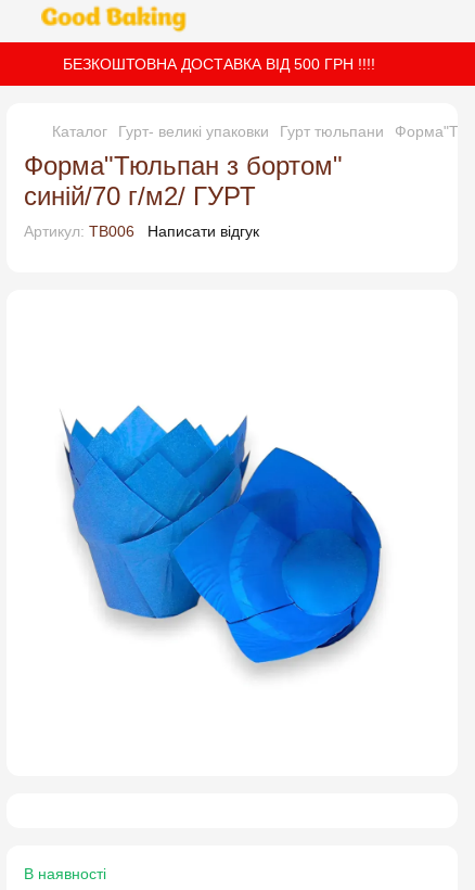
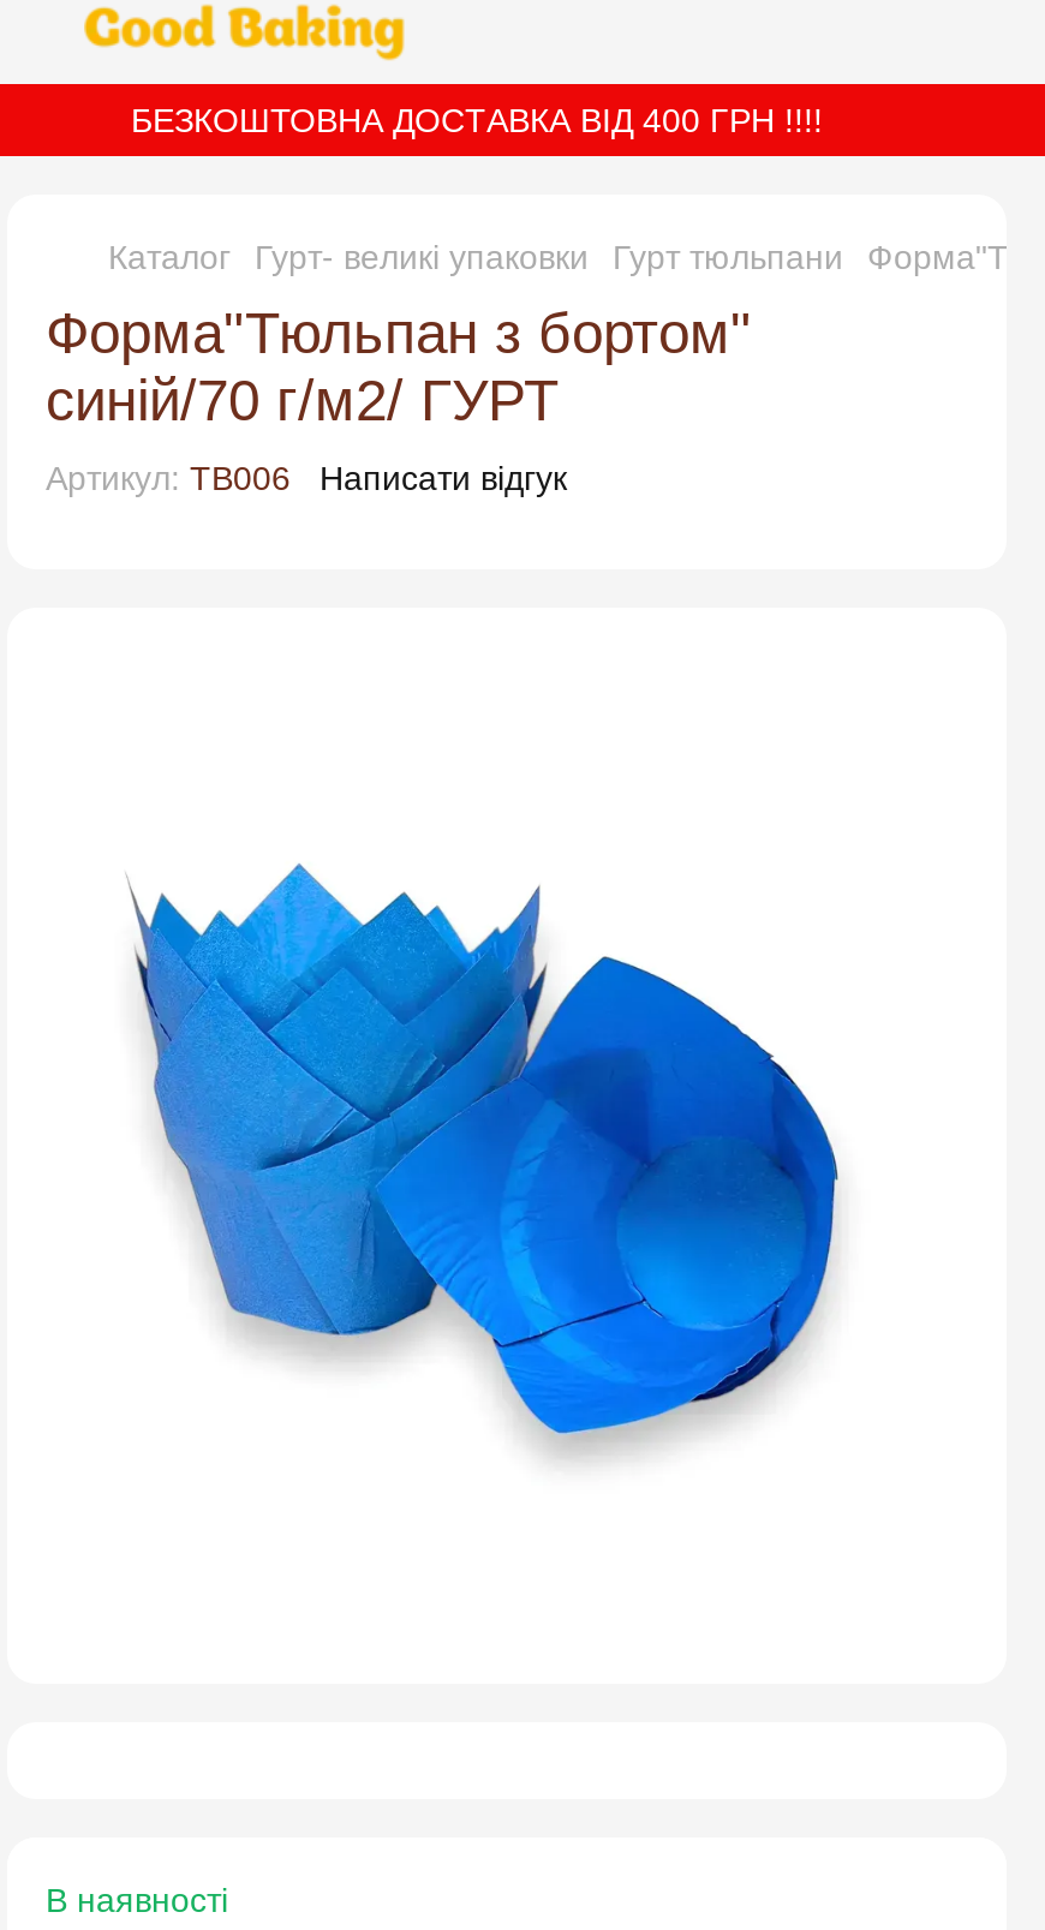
- БЕЗКОШТОВНА ДОСТАВКА ВІД 500 ГРН !!!!
+ БЕЗКОШТОВНА ДОСТАВКА ВІД 400 ГРН !!!!
